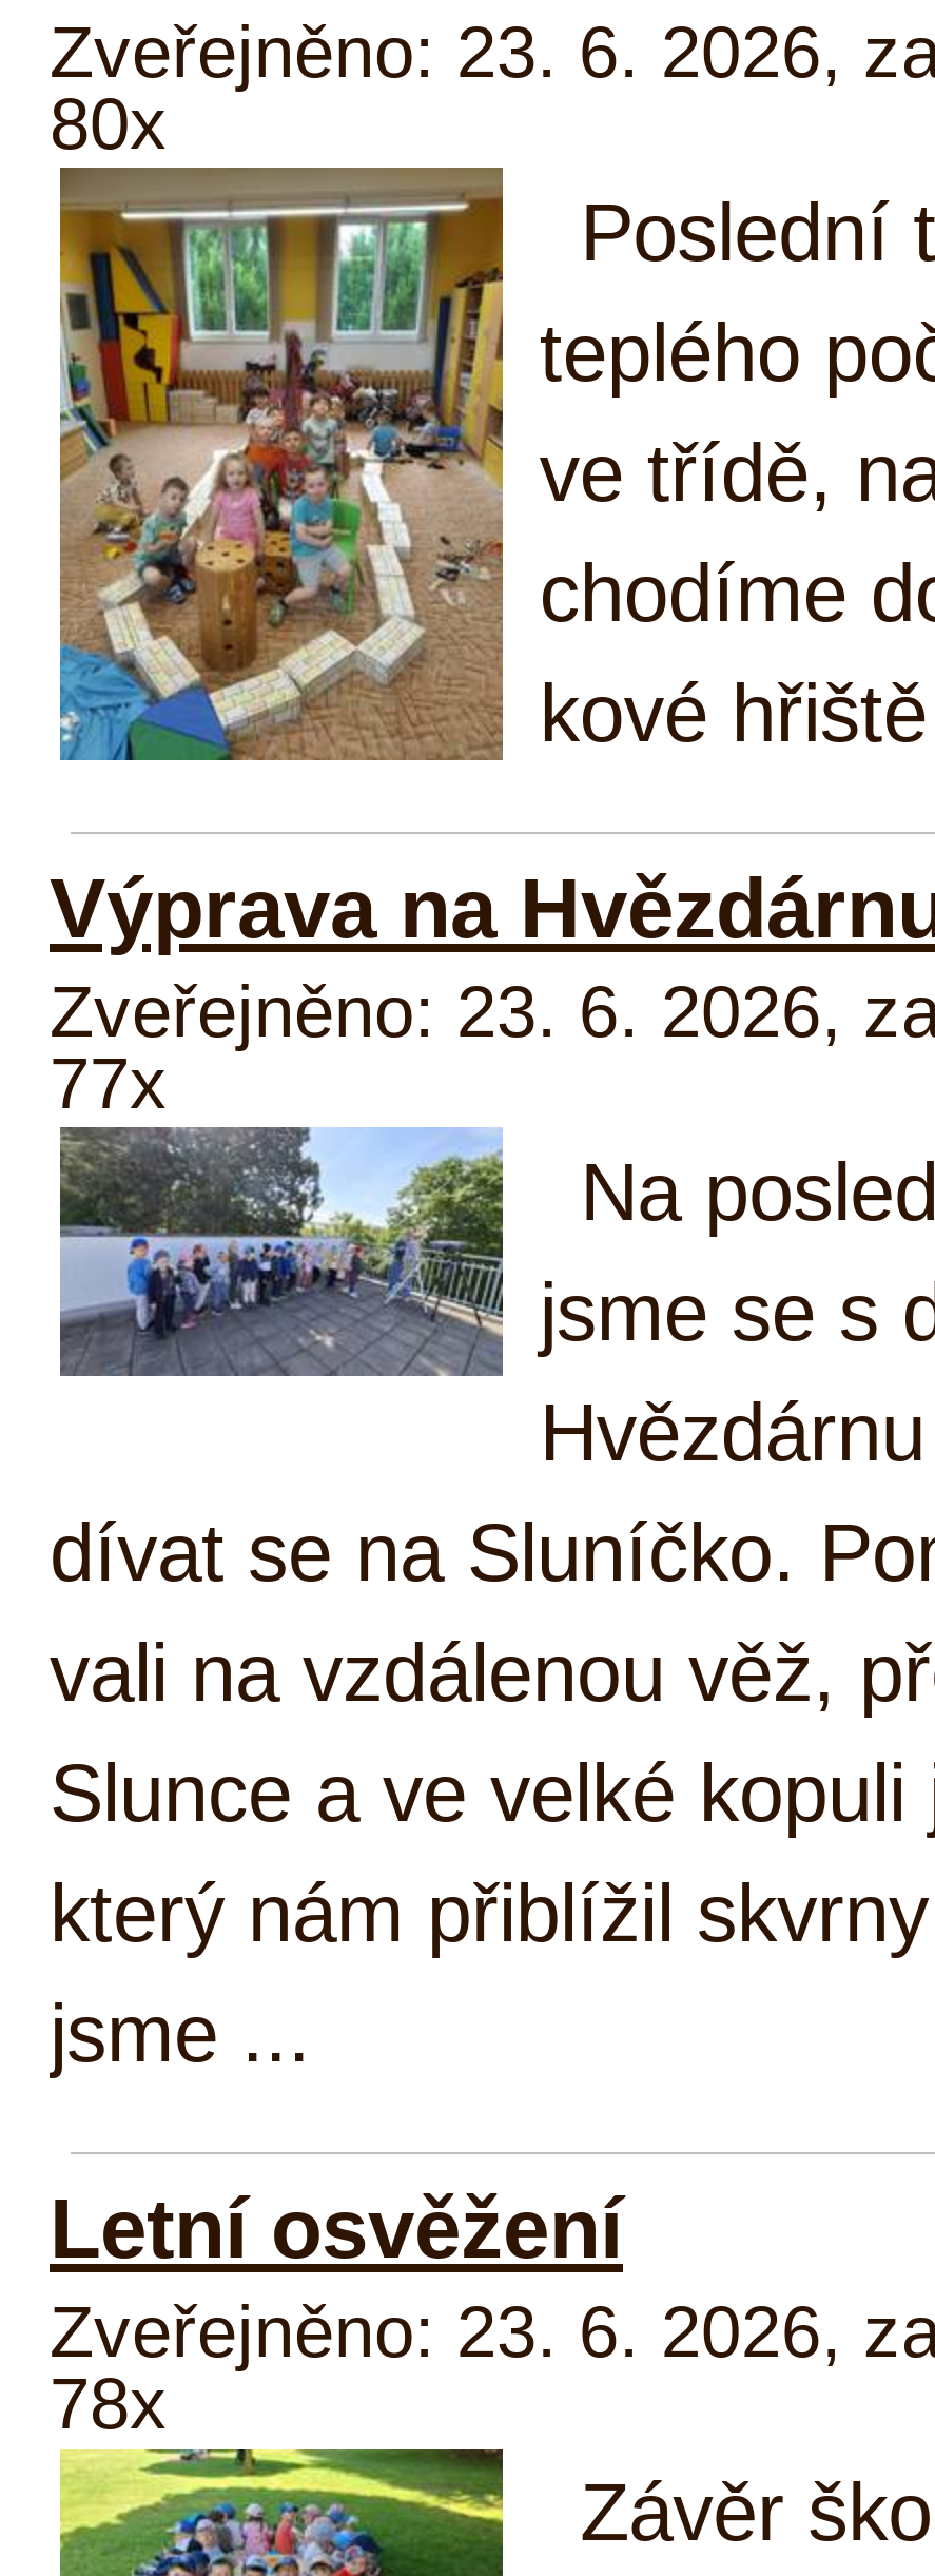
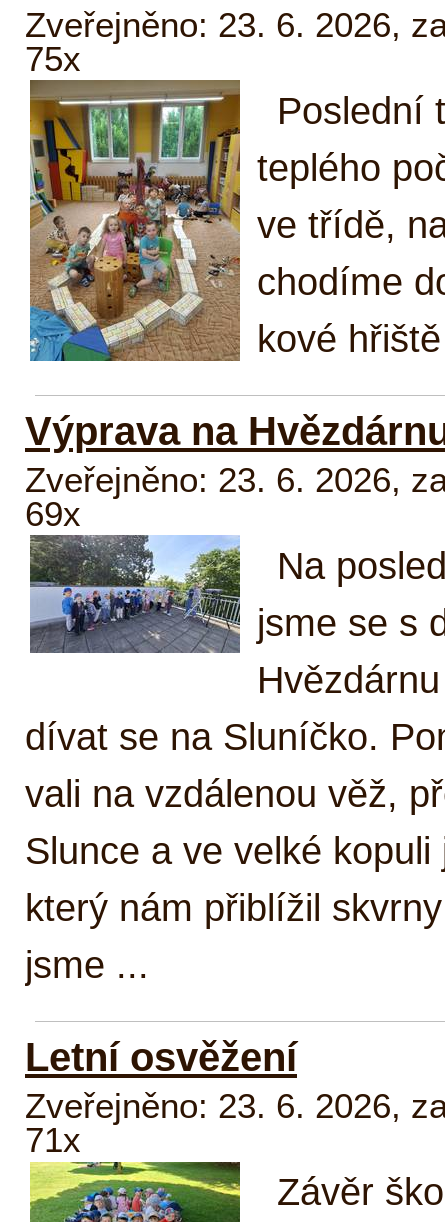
- 80x
+ 75x

- 77x
+ 69x

- 78x
+ 71x
